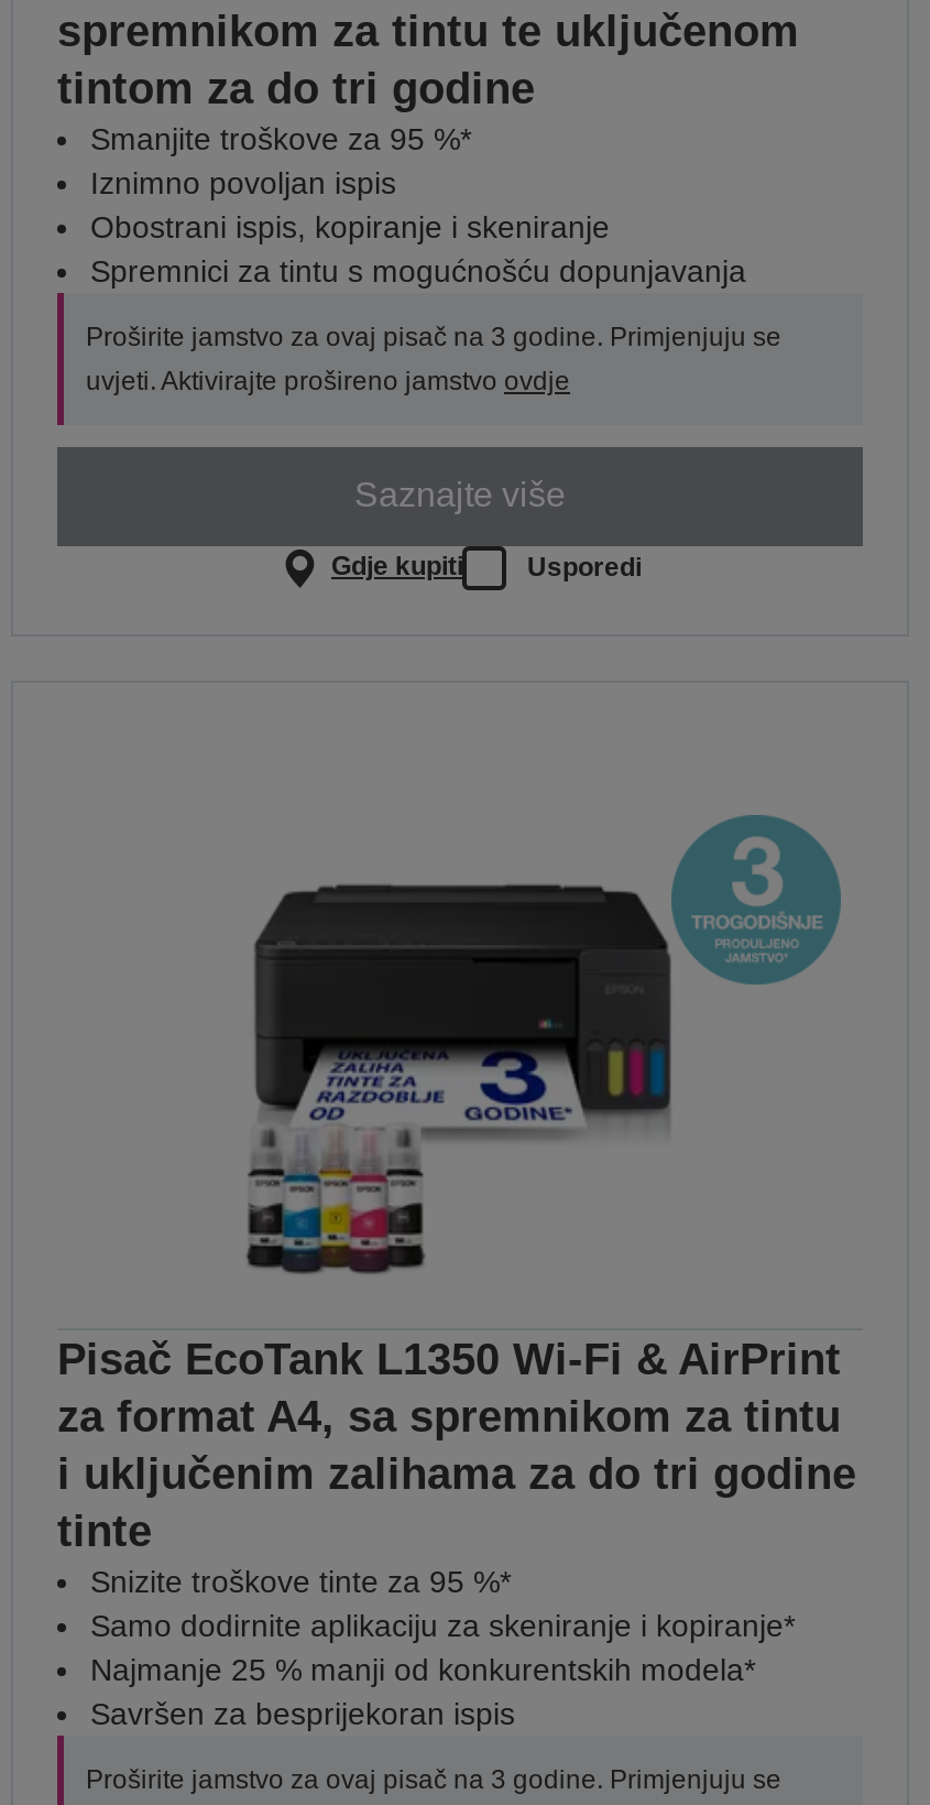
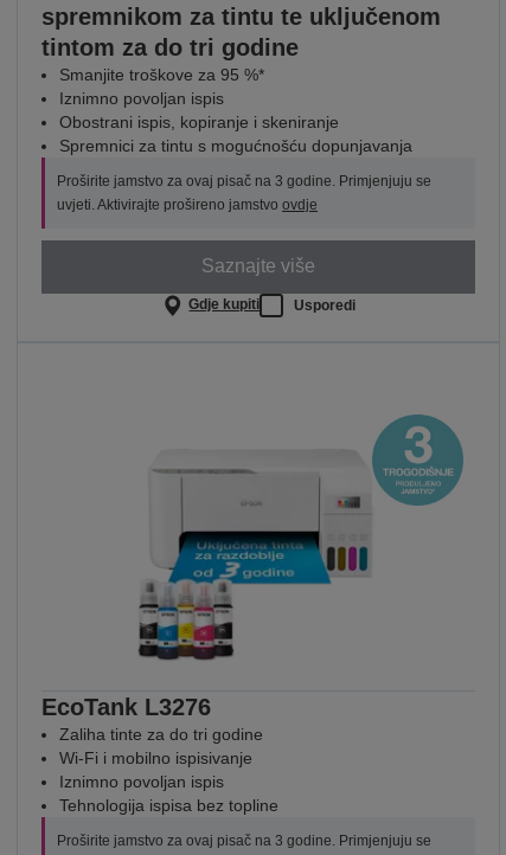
- [image]
+ [image]

- Pisač EcoTank L1350 Wi-Fi & AirPrint
- za format A4, sa spremnikom za tintu
- i uključenim zalihama za do tri godine
- tinte
- Snizite troškove tinte za 95 %*
- Samo dodirnite aplikaciju za skeniranje i kopiranje*
- Najmanje 25 % manji od konkurentskih modela*
- Savršen za besprijekoran ispis
+ EcoTank L3276
+ Zaliha tinte za do tri godine
+ Wi-Fi i mobilno ispisivanje
+ Iznimno povoljan ispis
+ Tehnologija ispisa bez topline
